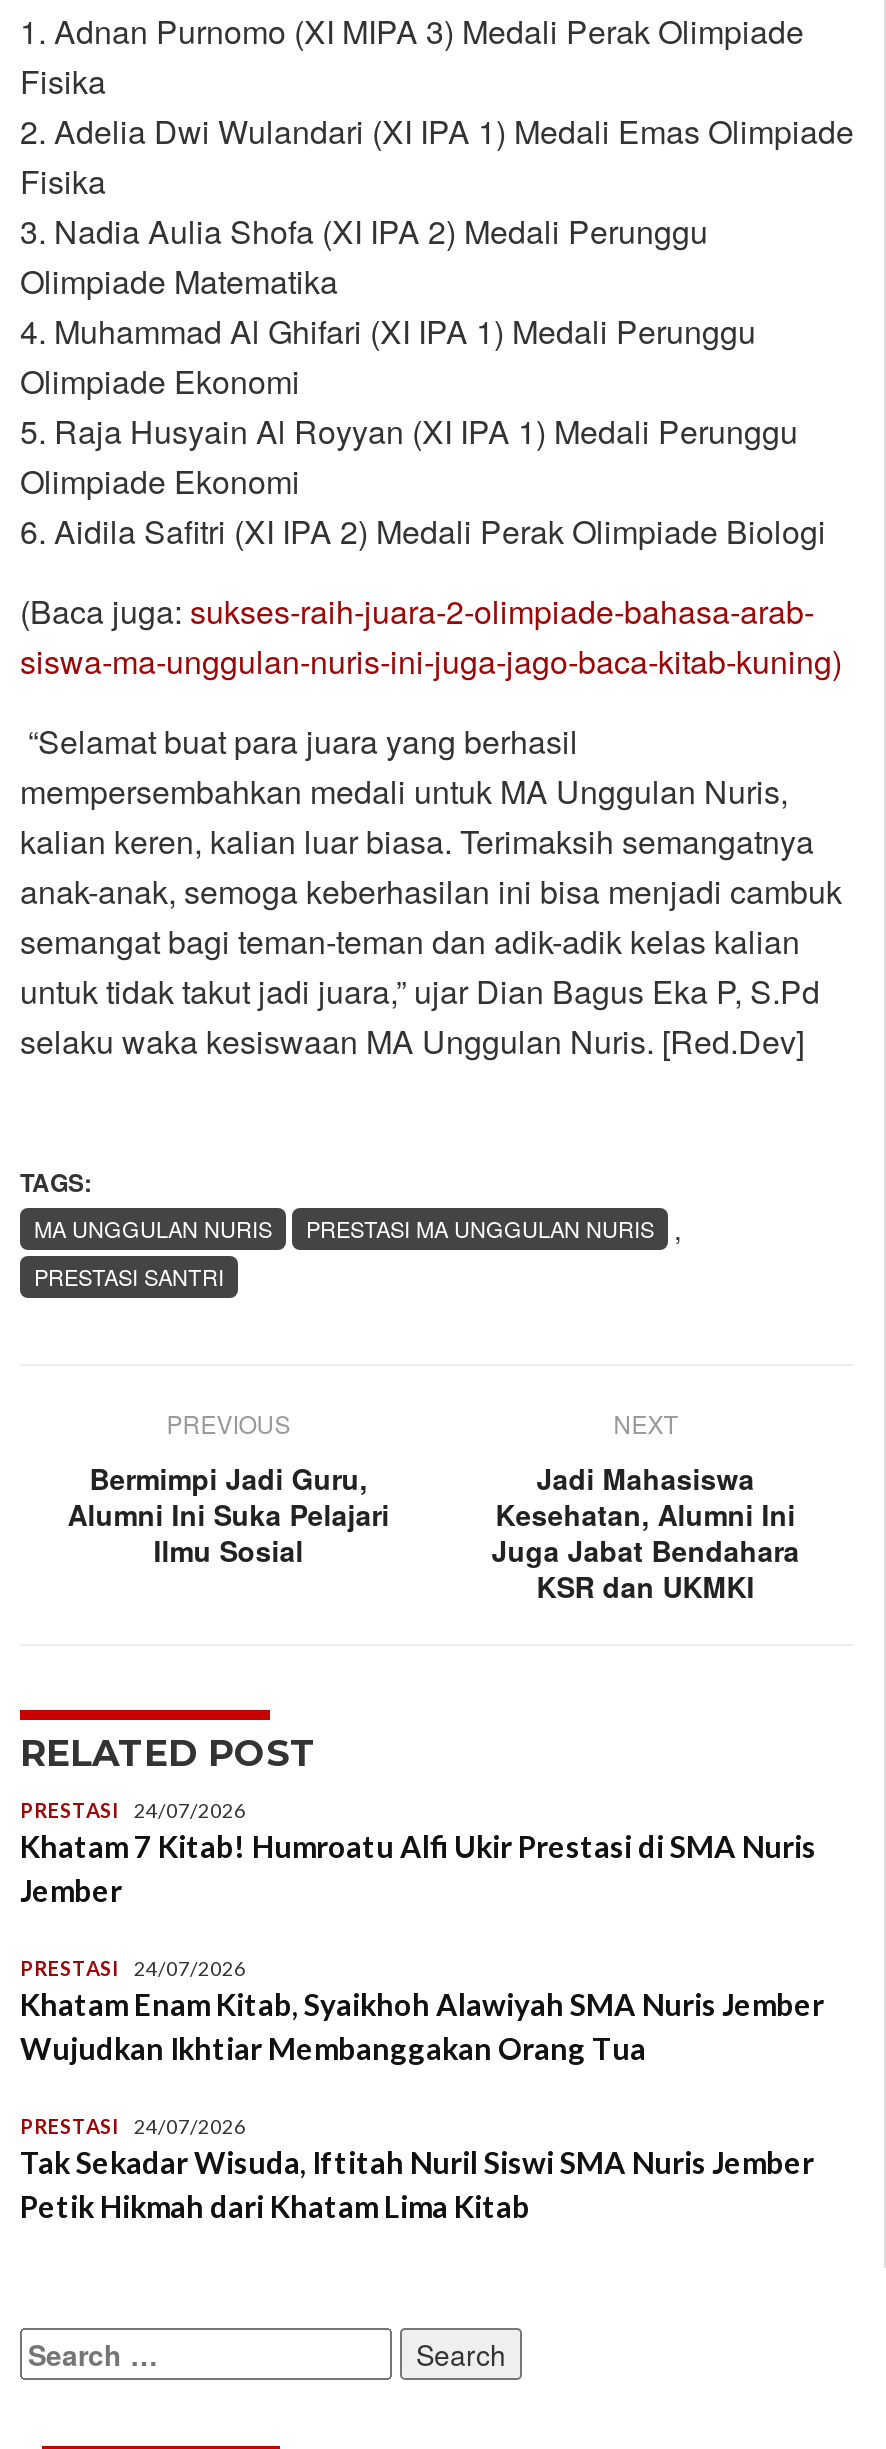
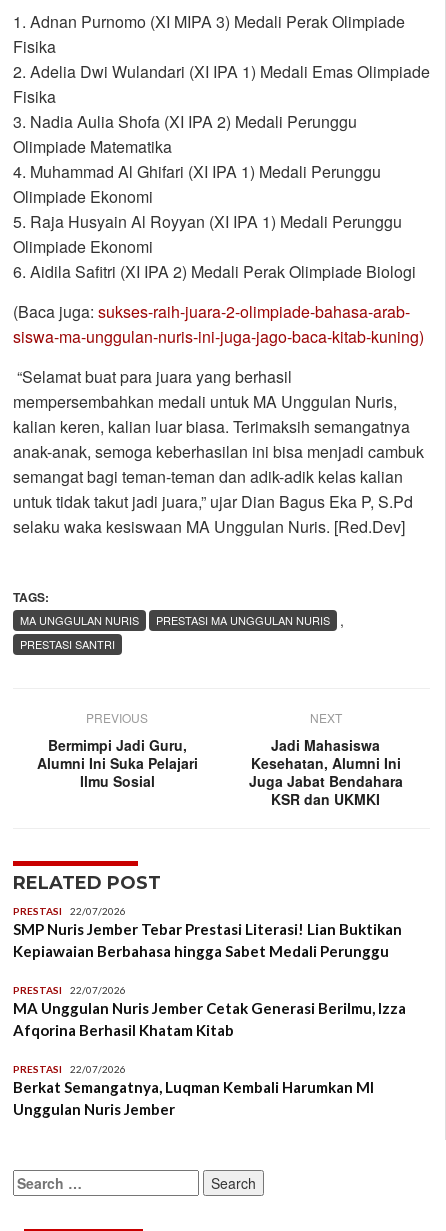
- 24/07/2026
- Khatam 7 Kitab! Humroatu Alfi Ukir Prestasi di SMA Nuris
- Jember
+ 22/07/2026
+ SMP Nuris Jember Tebar Prestasi Literasi! Lian Buktikan
+ Kepiawaian Berbahasa hingga Sabet Medali Perunggu

- 24/07/2026
- Khatam Enam Kitab, Syaikhoh Alawiyah SMA Nuris Jember
- Wujudkan Ikhtiar Membanggakan Orang Tua
+ 22/07/2026
+ MA Unggulan Nuris Jember Cetak Generasi Berilmu, Izza
+ Afqorina Berhasil Khatam Kitab

- 24/07/2026
- Tak Sekadar Wisuda, Iftitah Nuril Siswi SMA Nuris Jember
- Petik Hikmah dari Khatam Lima Kitab
+ 22/07/2026
+ Berkat Semangatnya, Luqman Kembali Harumkan MI
+ Unggulan Nuris Jember
